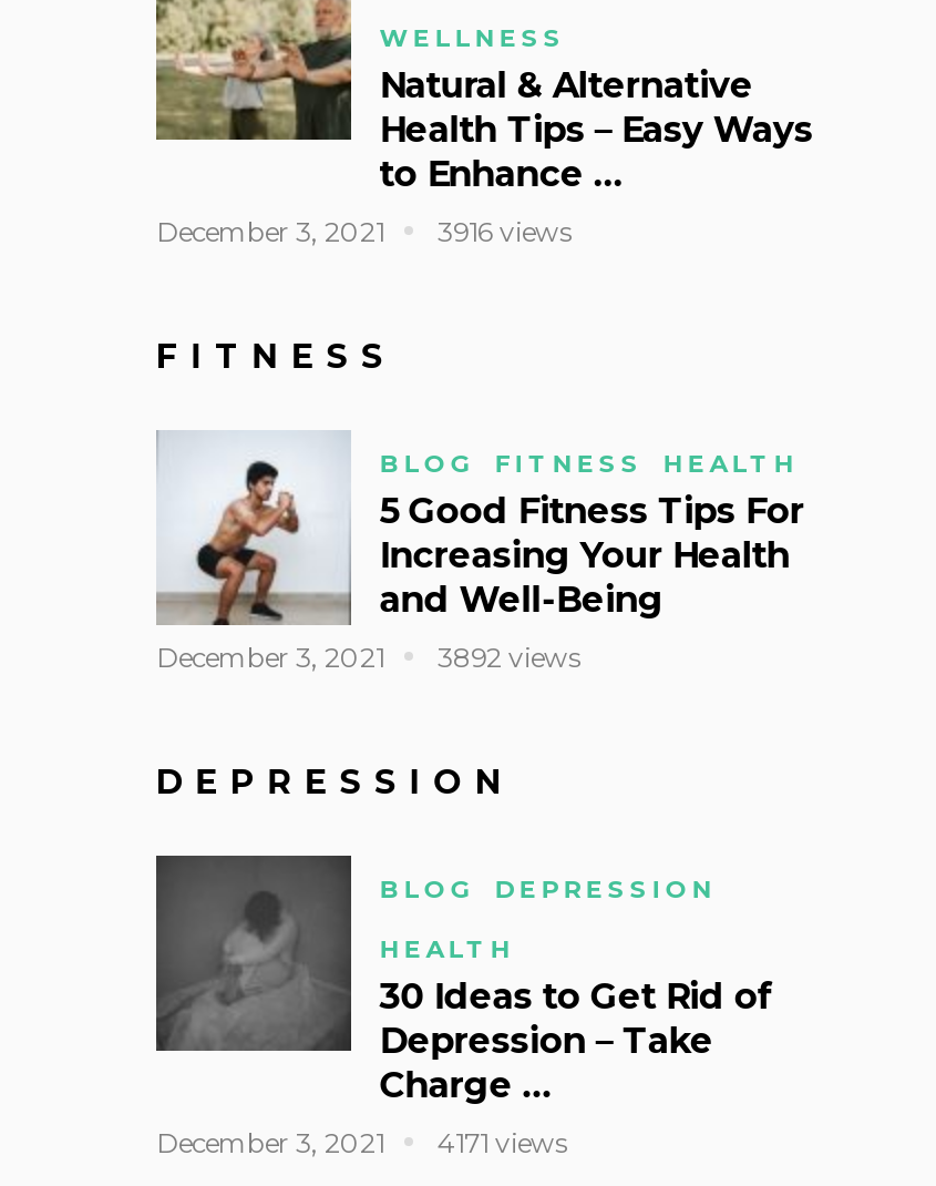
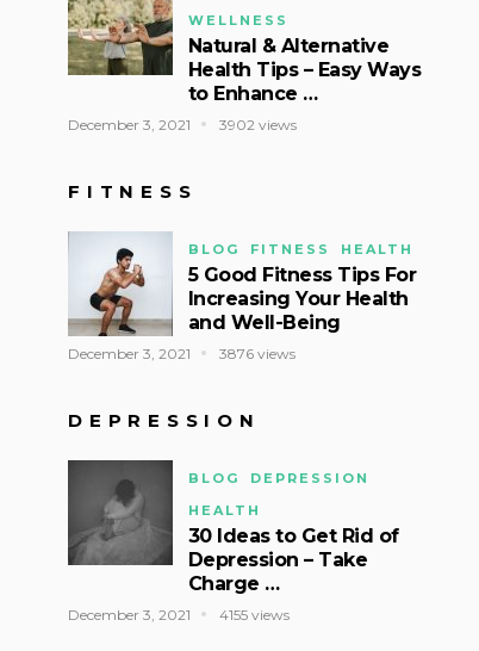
- December 3, 2021 3916 views
+ December 3, 2021 3902 views

- December 3, 2021 3892 views
+ December 3, 2021 3876 views

- December 3, 2021 4171 views
+ December 3, 2021 4155 views
